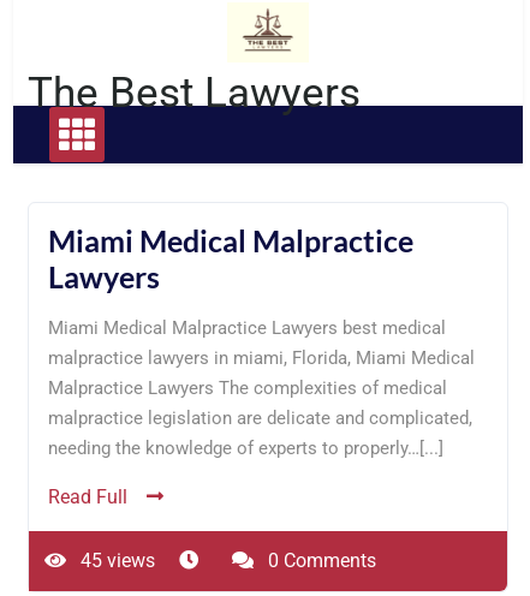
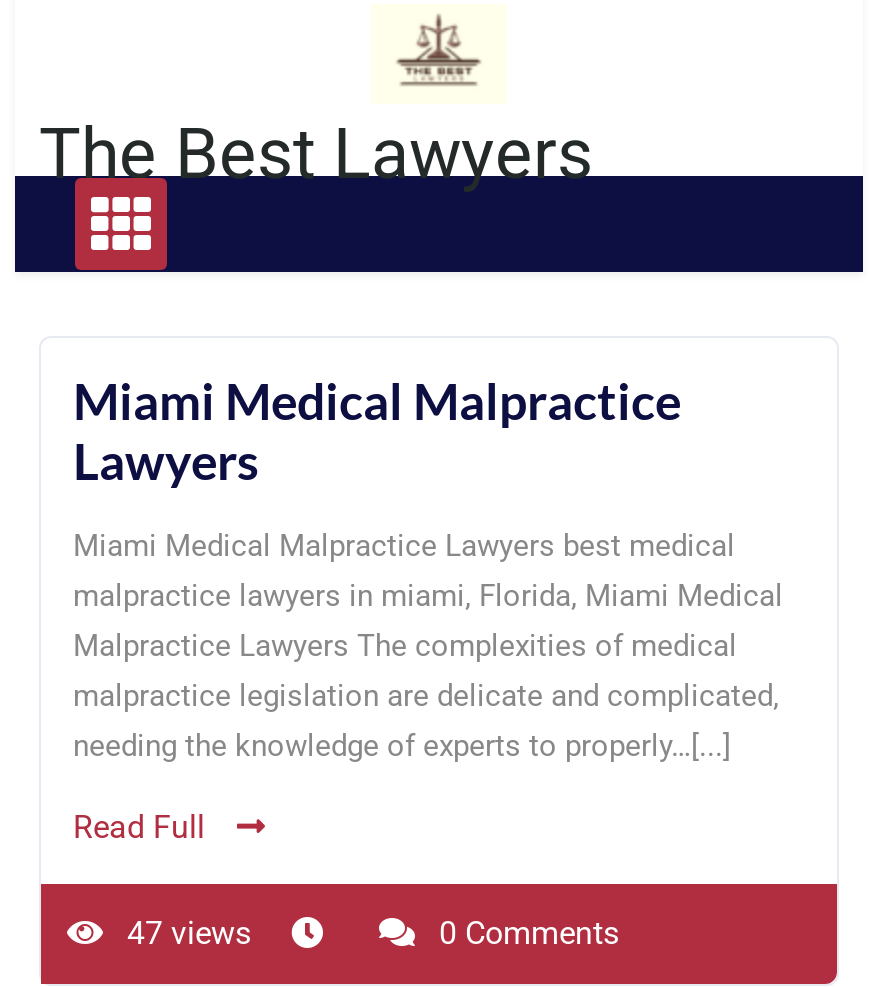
- 45 views
+ 47 views
